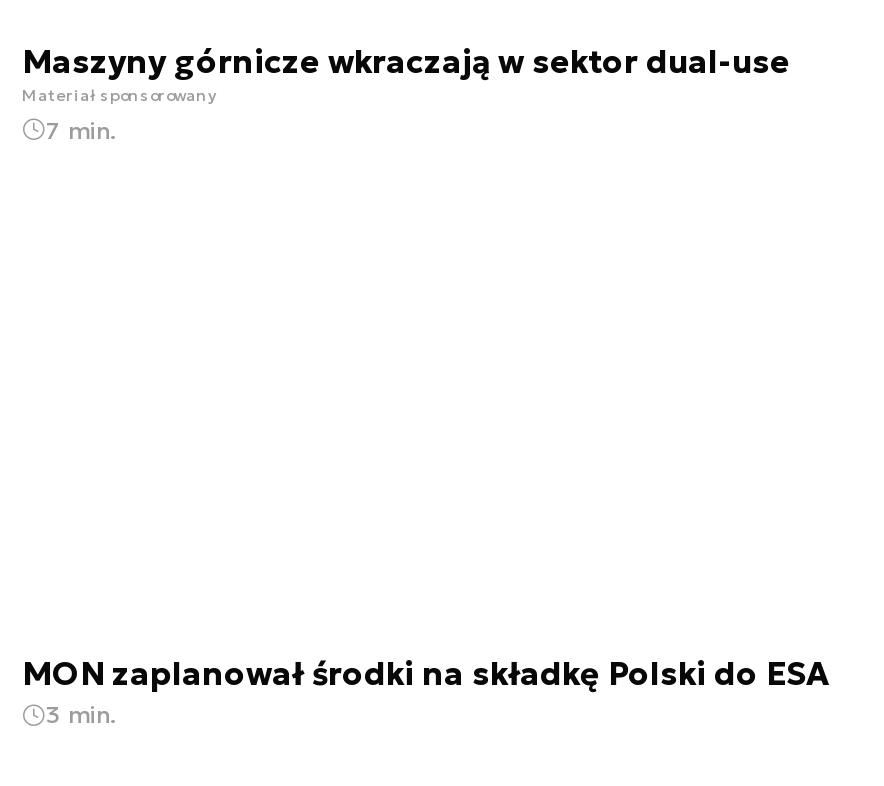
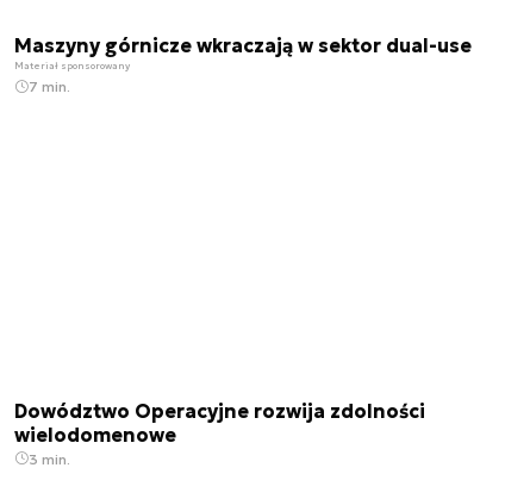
- MON zaplanował środki na składkę Polski do ESA
+ Dowództwo Operacyjne rozwija zdolności
+ wielodomenowe
